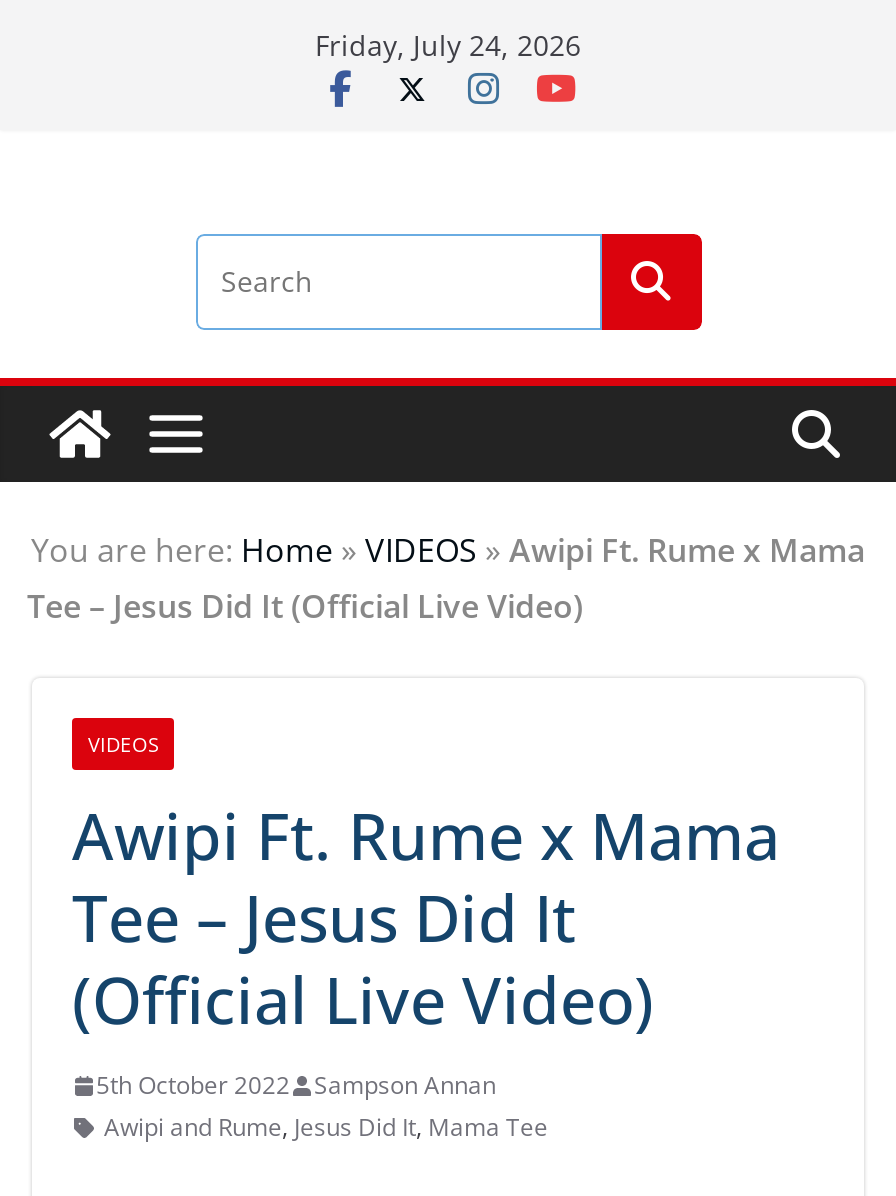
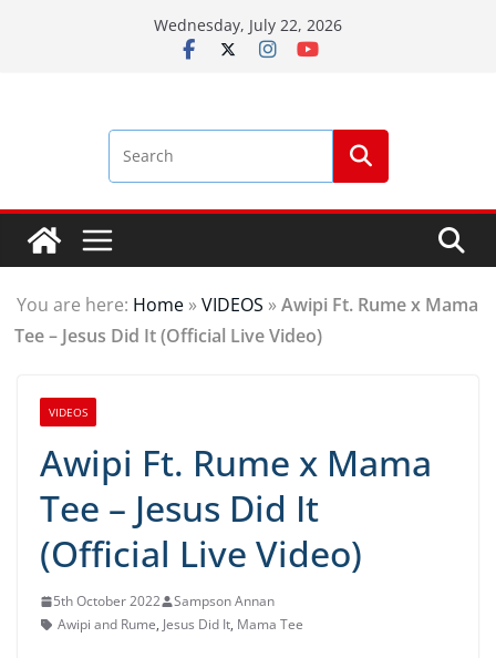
- Friday, July 24, 2026
+ Wednesday, July 22, 2026
